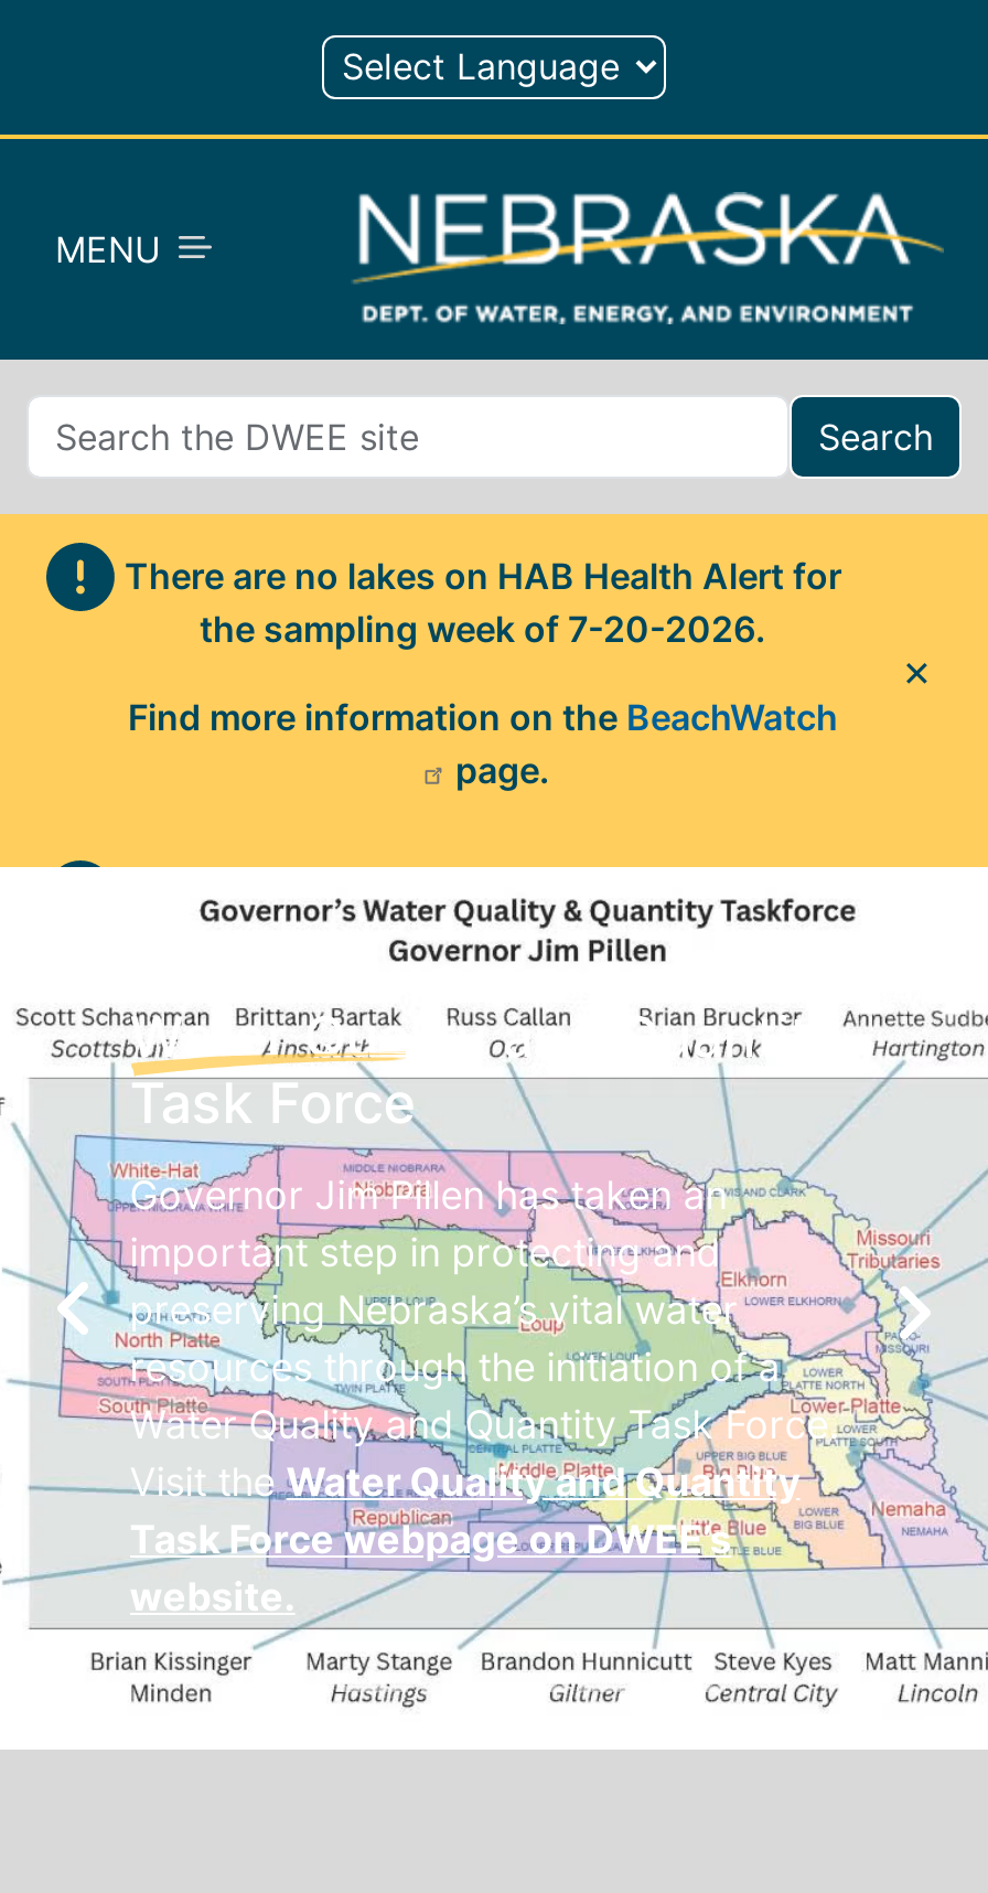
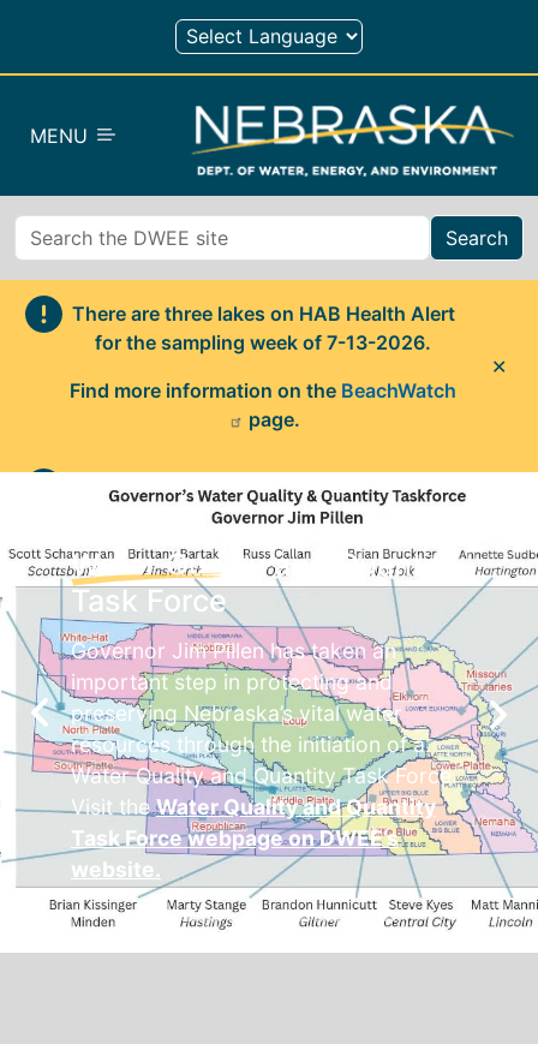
- There are no lakes on HAB Health Alert for
- the sampling week of 7-20-2026.
+ There are three lakes on HAB Health Alert
+ for the sampling week of 7-13-2026.
